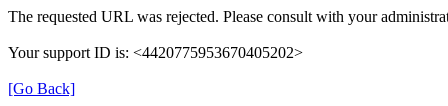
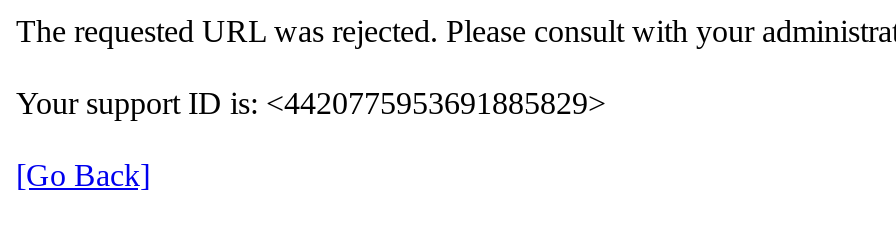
- Your support ID is: <4420775953670405202>
+ Your support ID is: <4420775953691885829>
